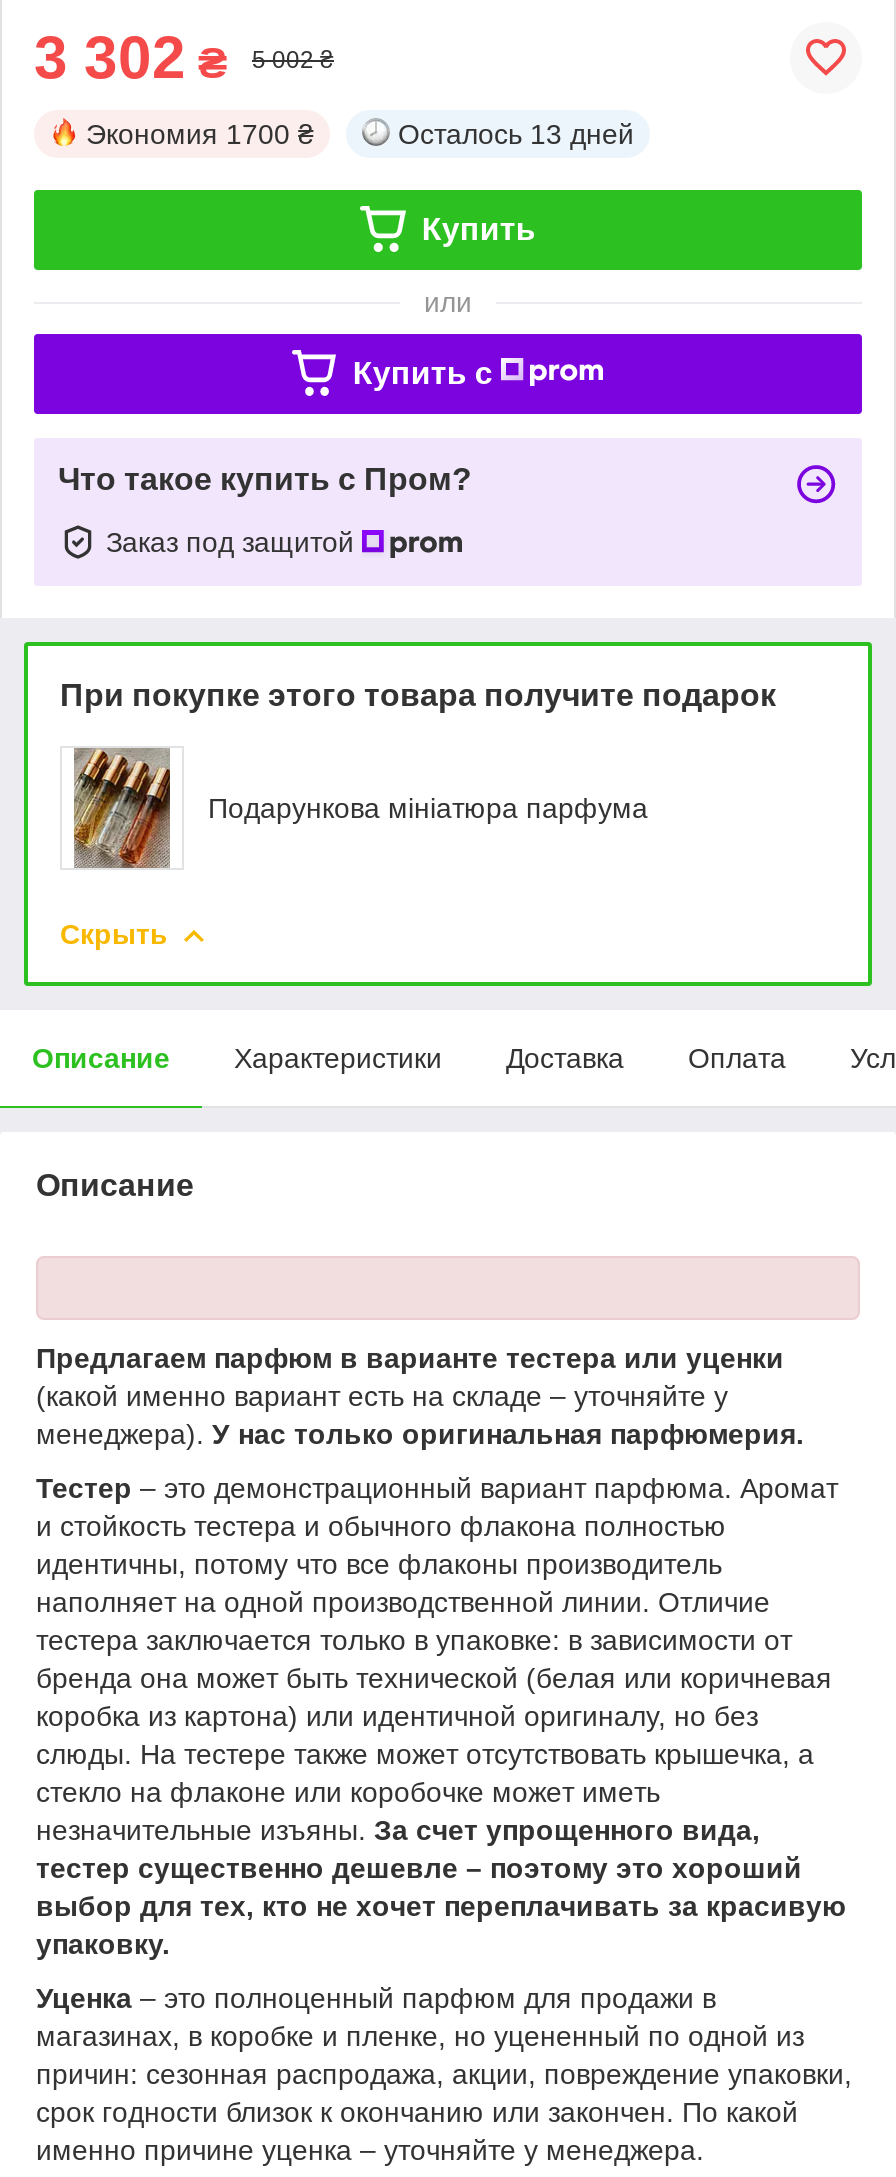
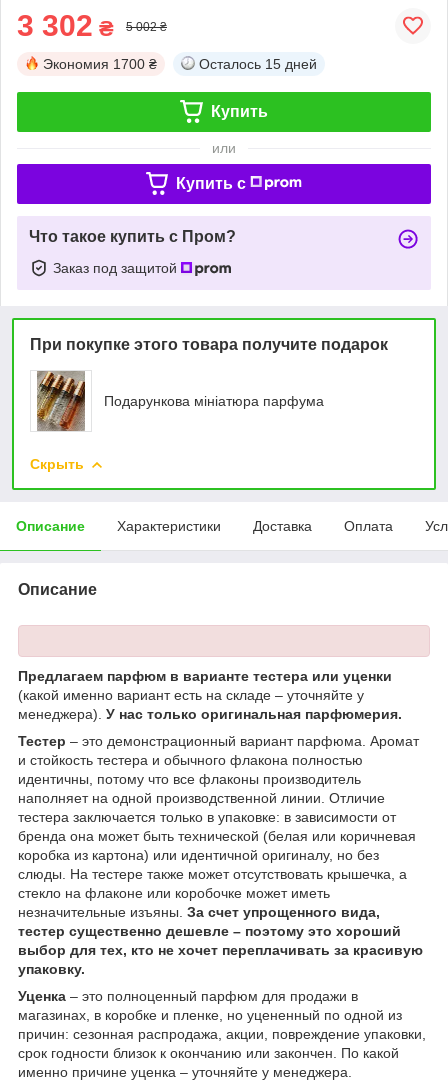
- Осталось 13 дней
+ Осталось 15 дней
